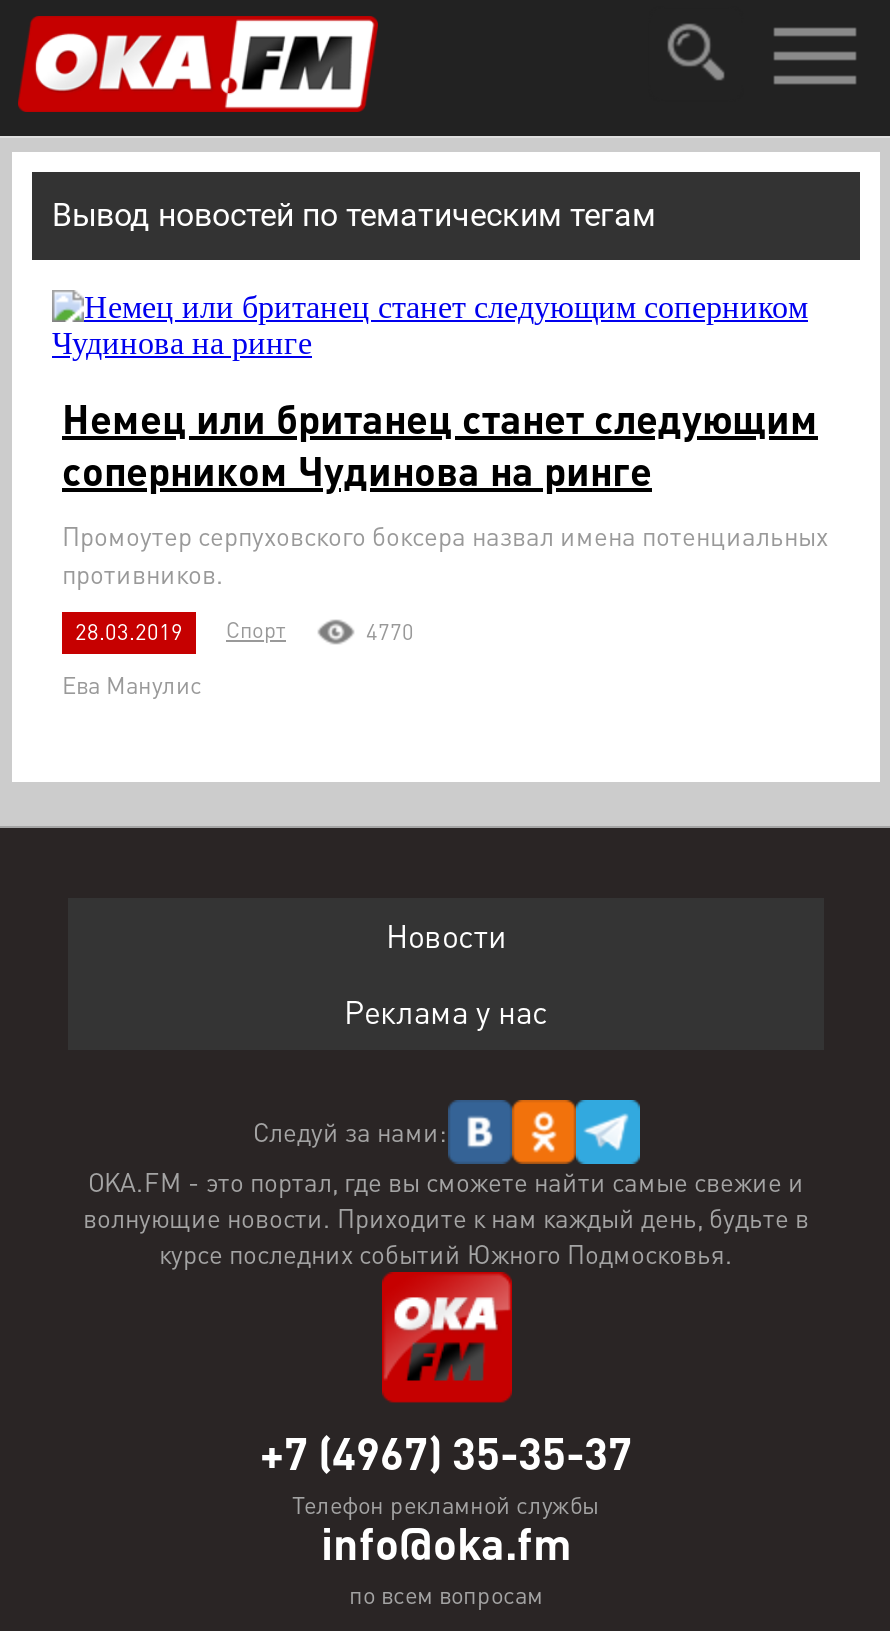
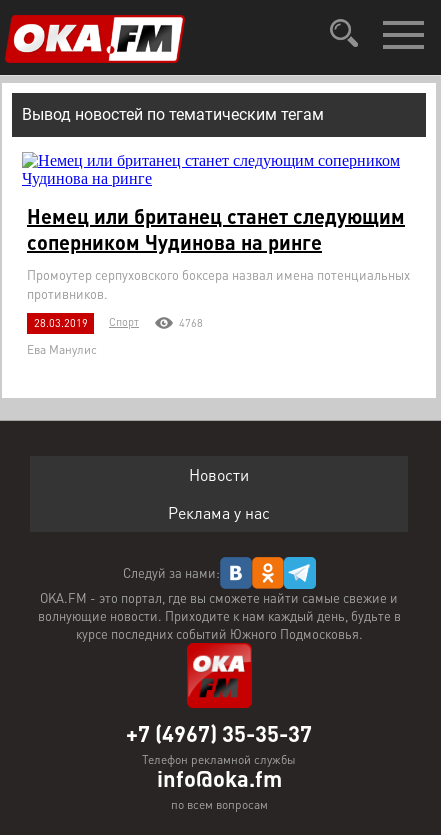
- 4770
+ 4768
